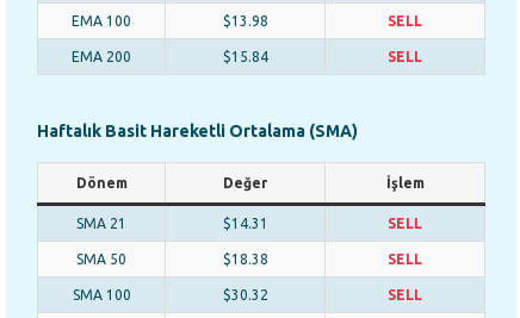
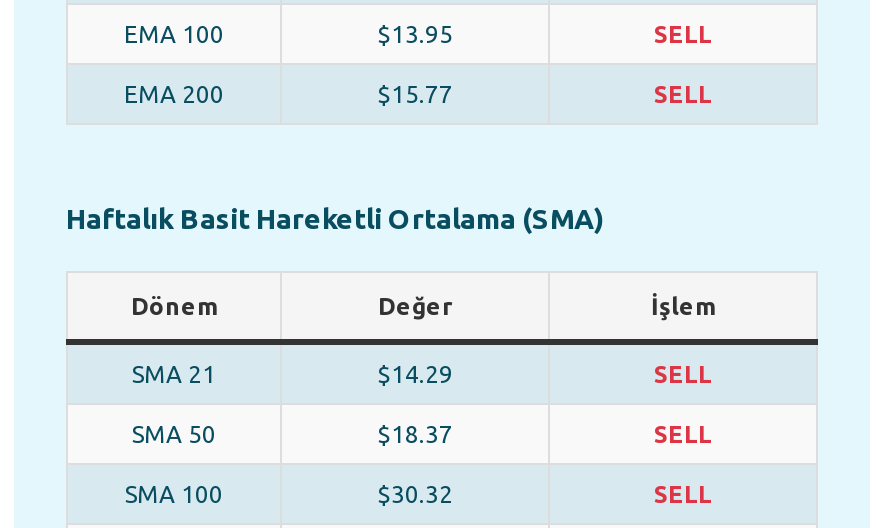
- $13.98
+ $13.95

- $15.84
+ $15.77

- $14.31
+ $14.29

- $18.38
+ $18.37
